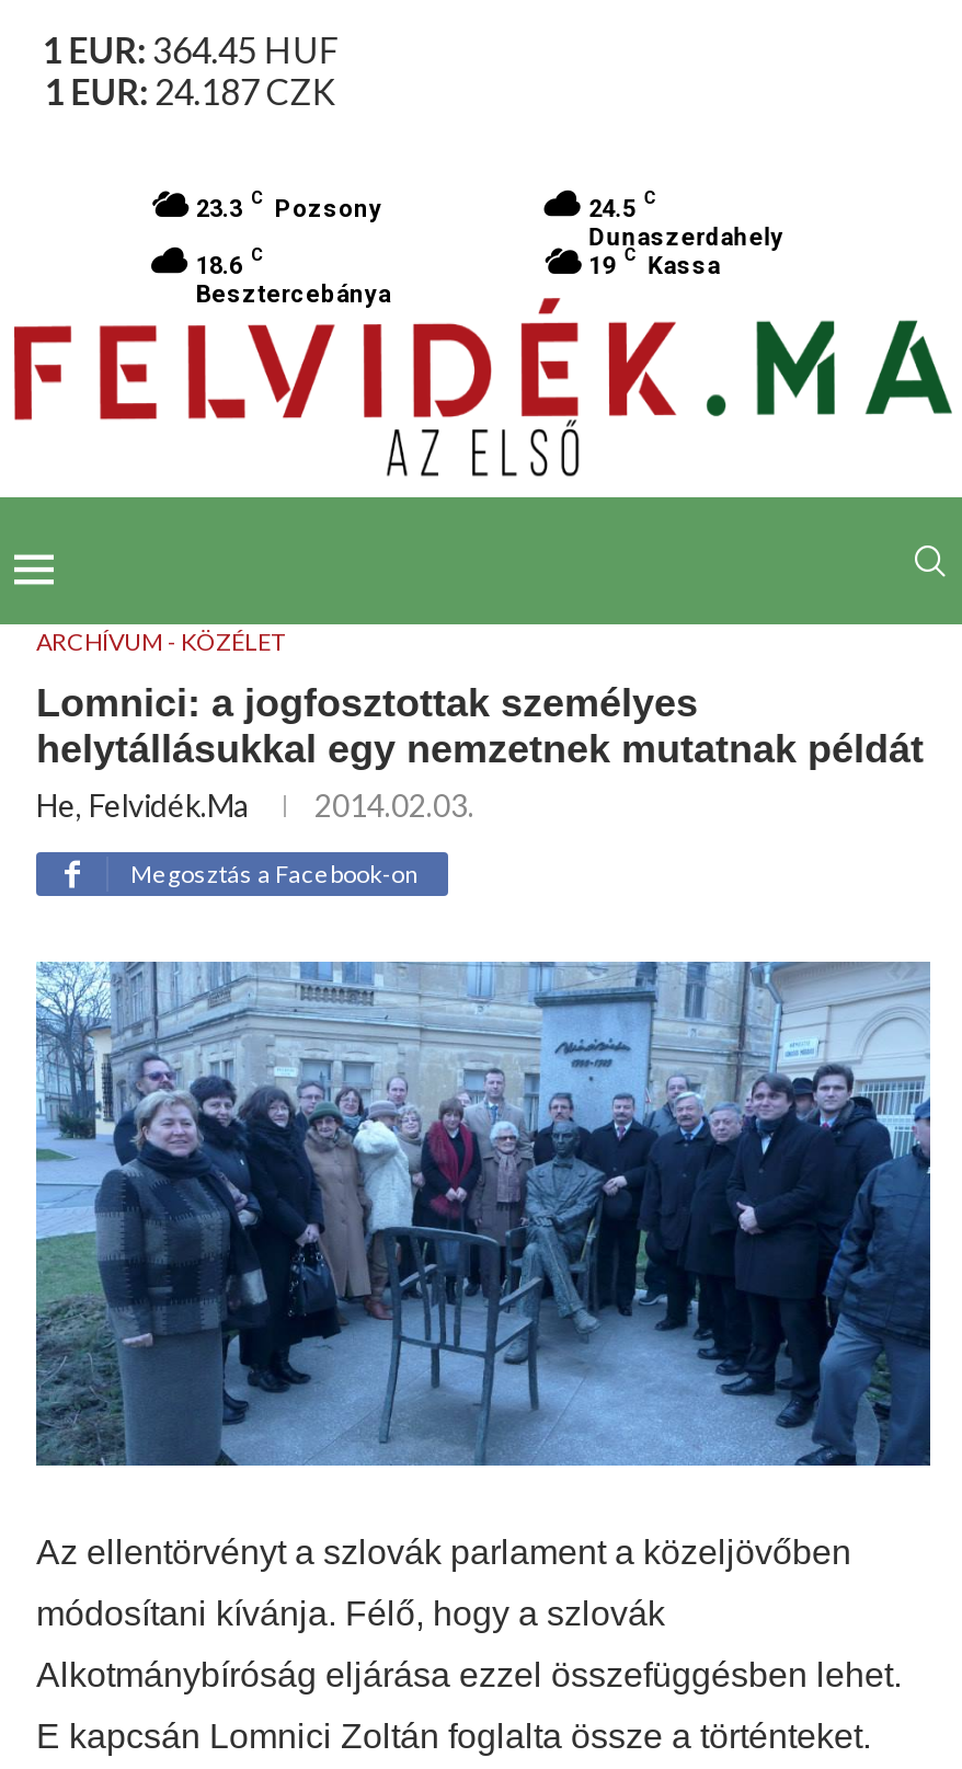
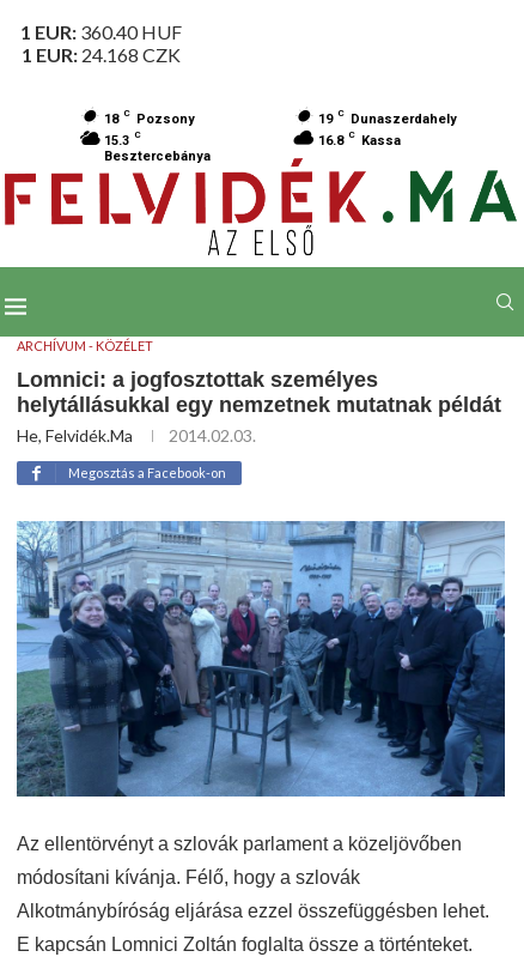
- 1 EUR: 364.45 HUF
- 1 EUR: 24.187 CZK
+ 1 EUR: 360.40 HUF
+ 1 EUR: 24.168 CZK

- 23.3 C Pozsony
- 24.5 C
- Dunaszerdahely
- 18.6 C
+ 18 C Pozsony
+ 19 C Dunaszerdahely
+ 15.3 C

- 19 C Kassa
+ 16.8 C Kassa
